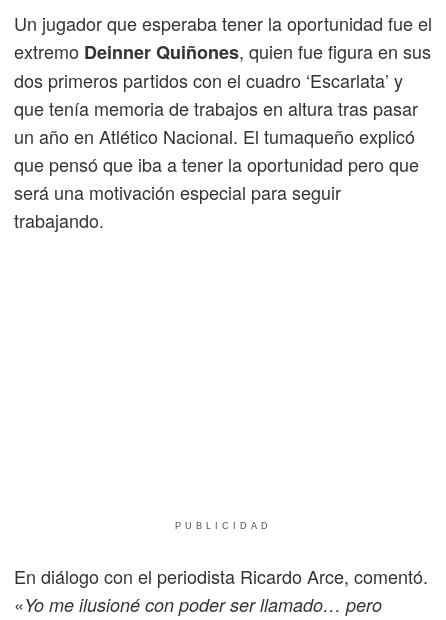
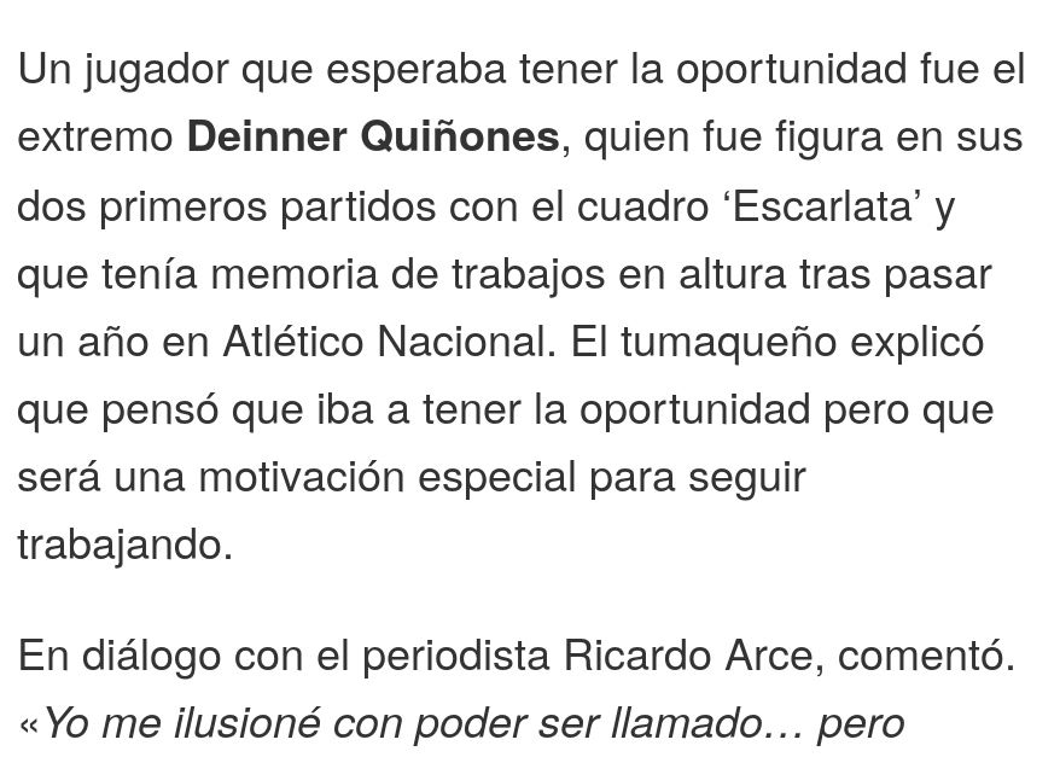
- PUBLICIDAD
